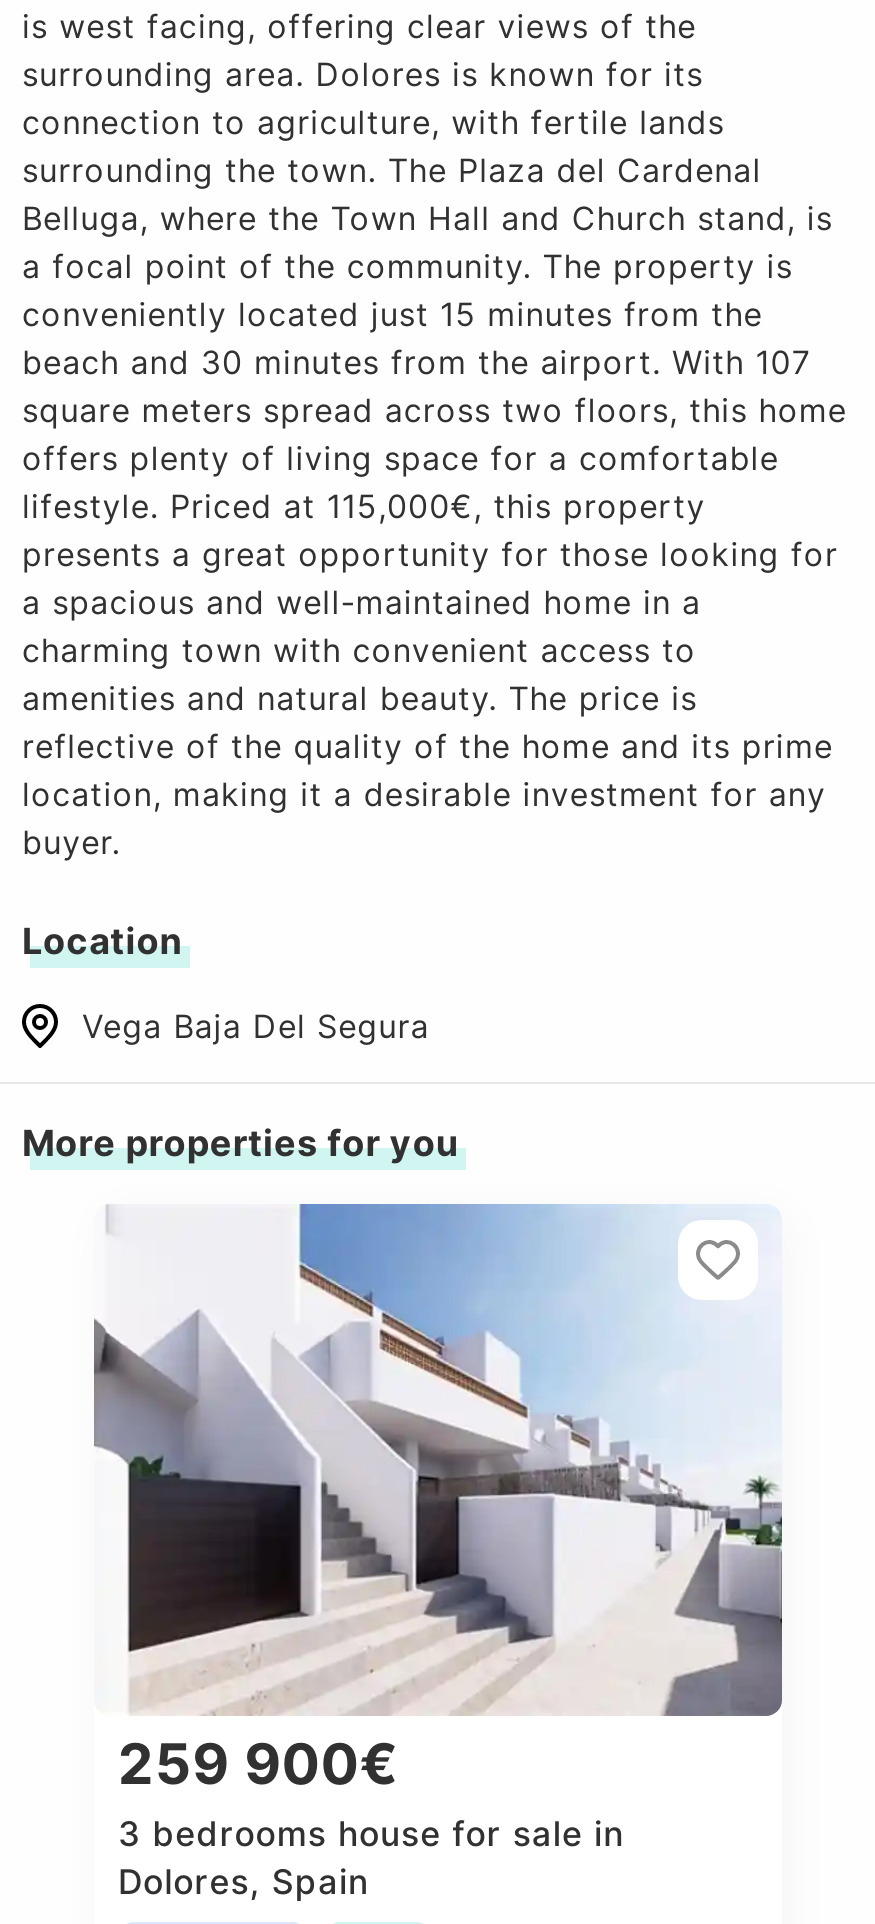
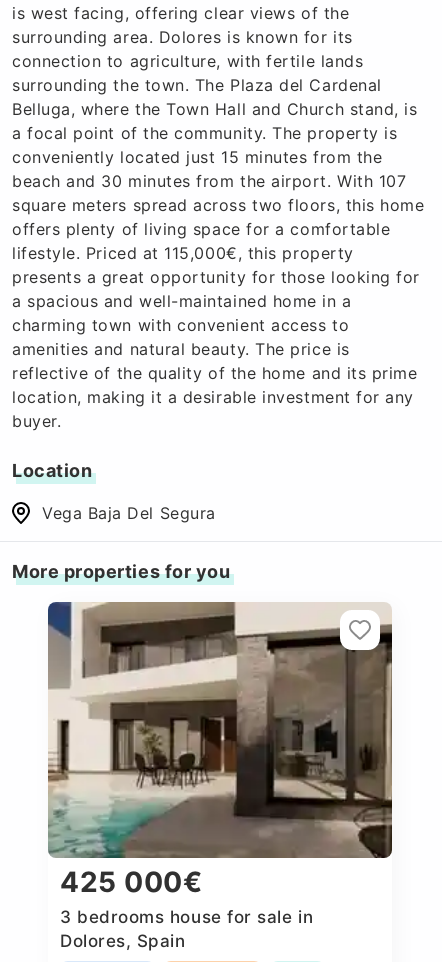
- [image]
- 259 900€
+ [image]
+ 425 000€
